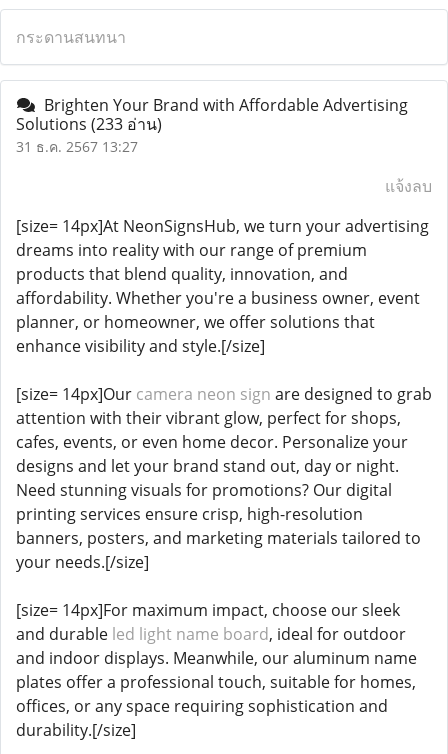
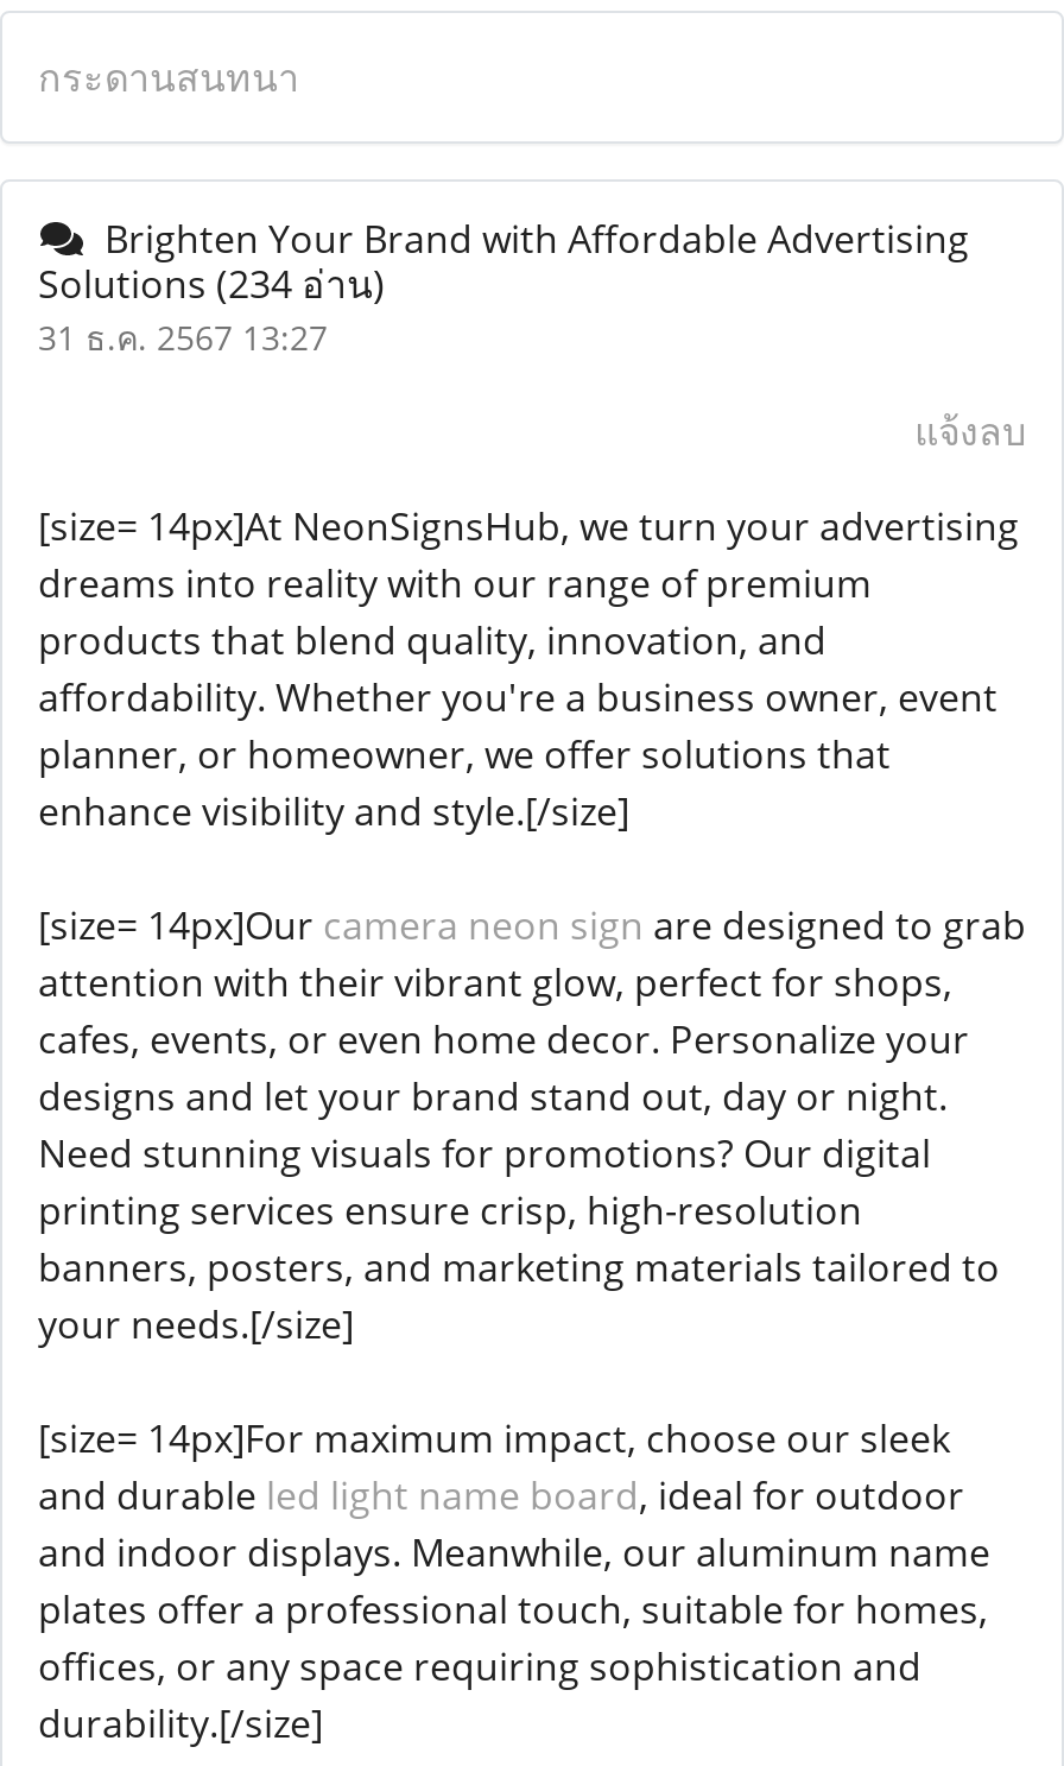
- Solutions (233 อ่าน)
+ Solutions (234 อ่าน)
